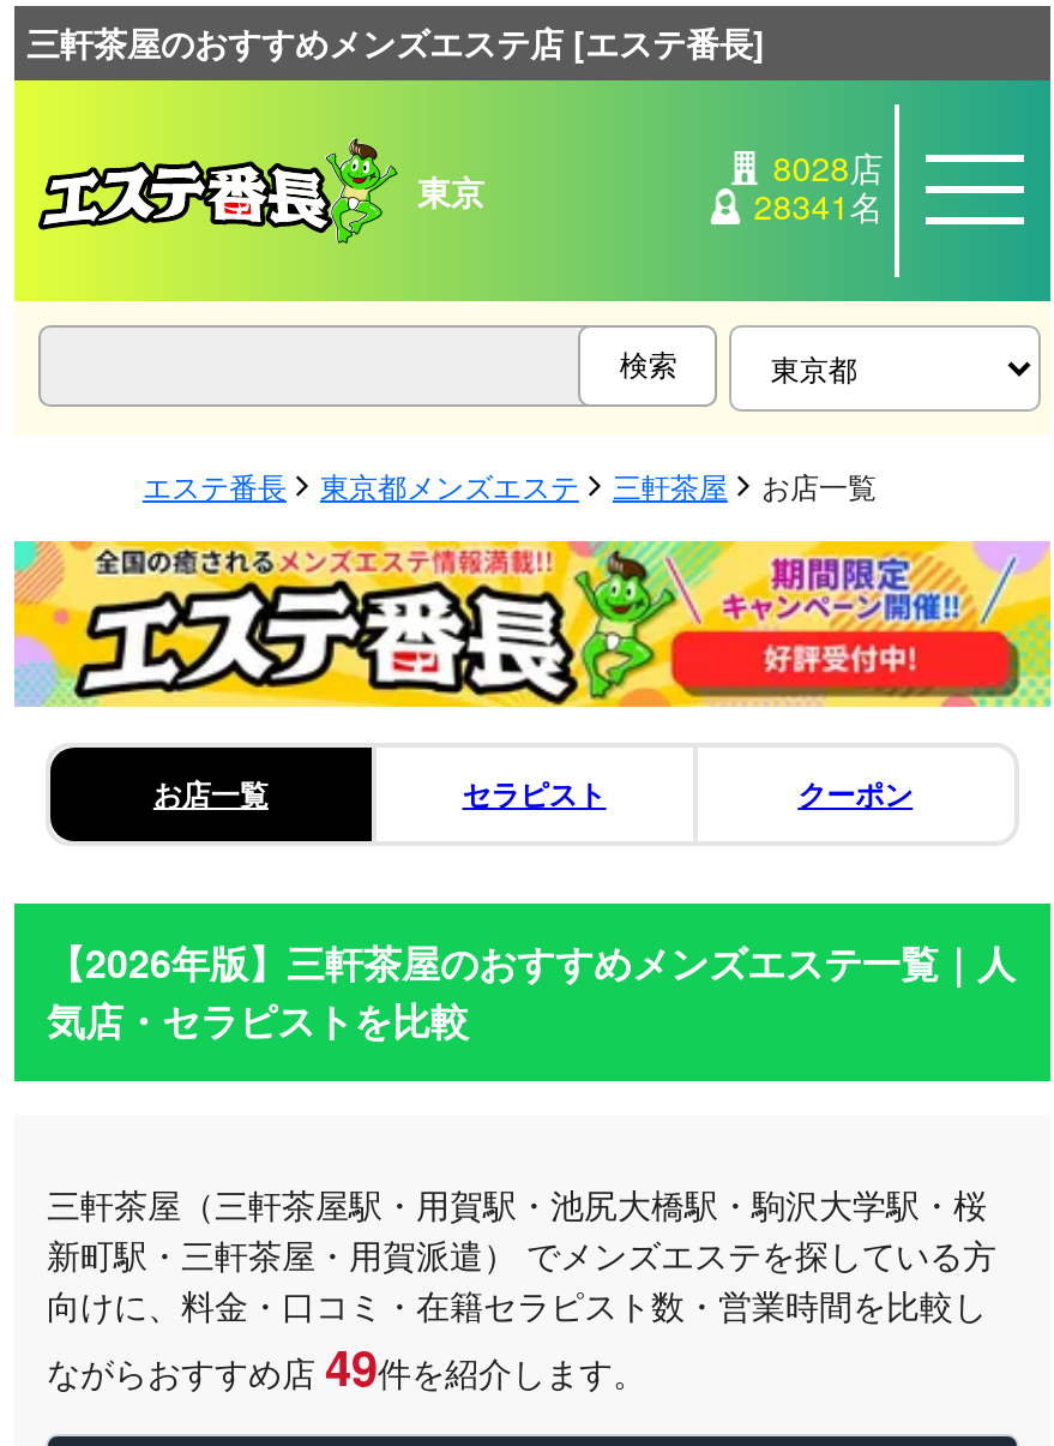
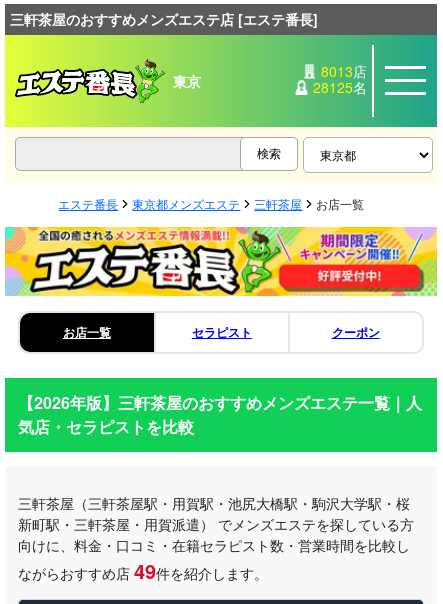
- 8028店
+ 8013店

- 28341名
+ 28125名
